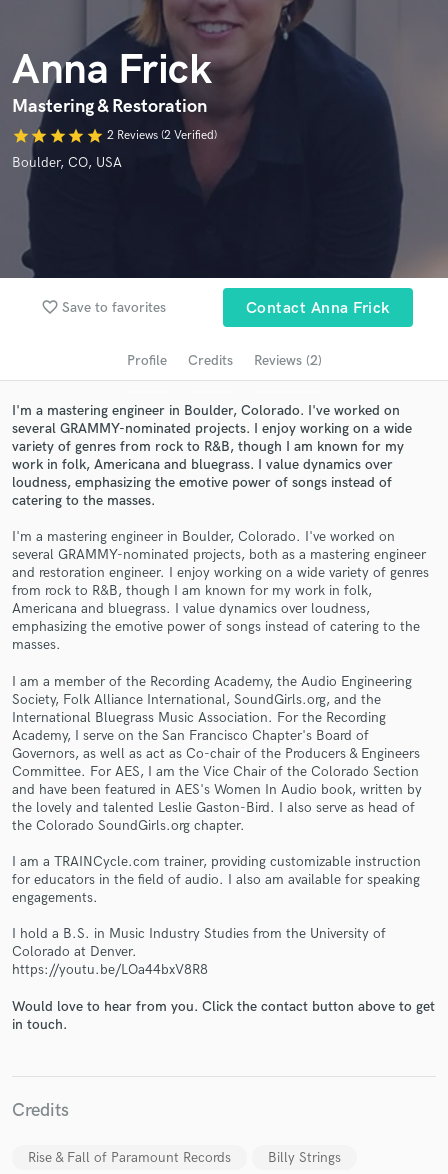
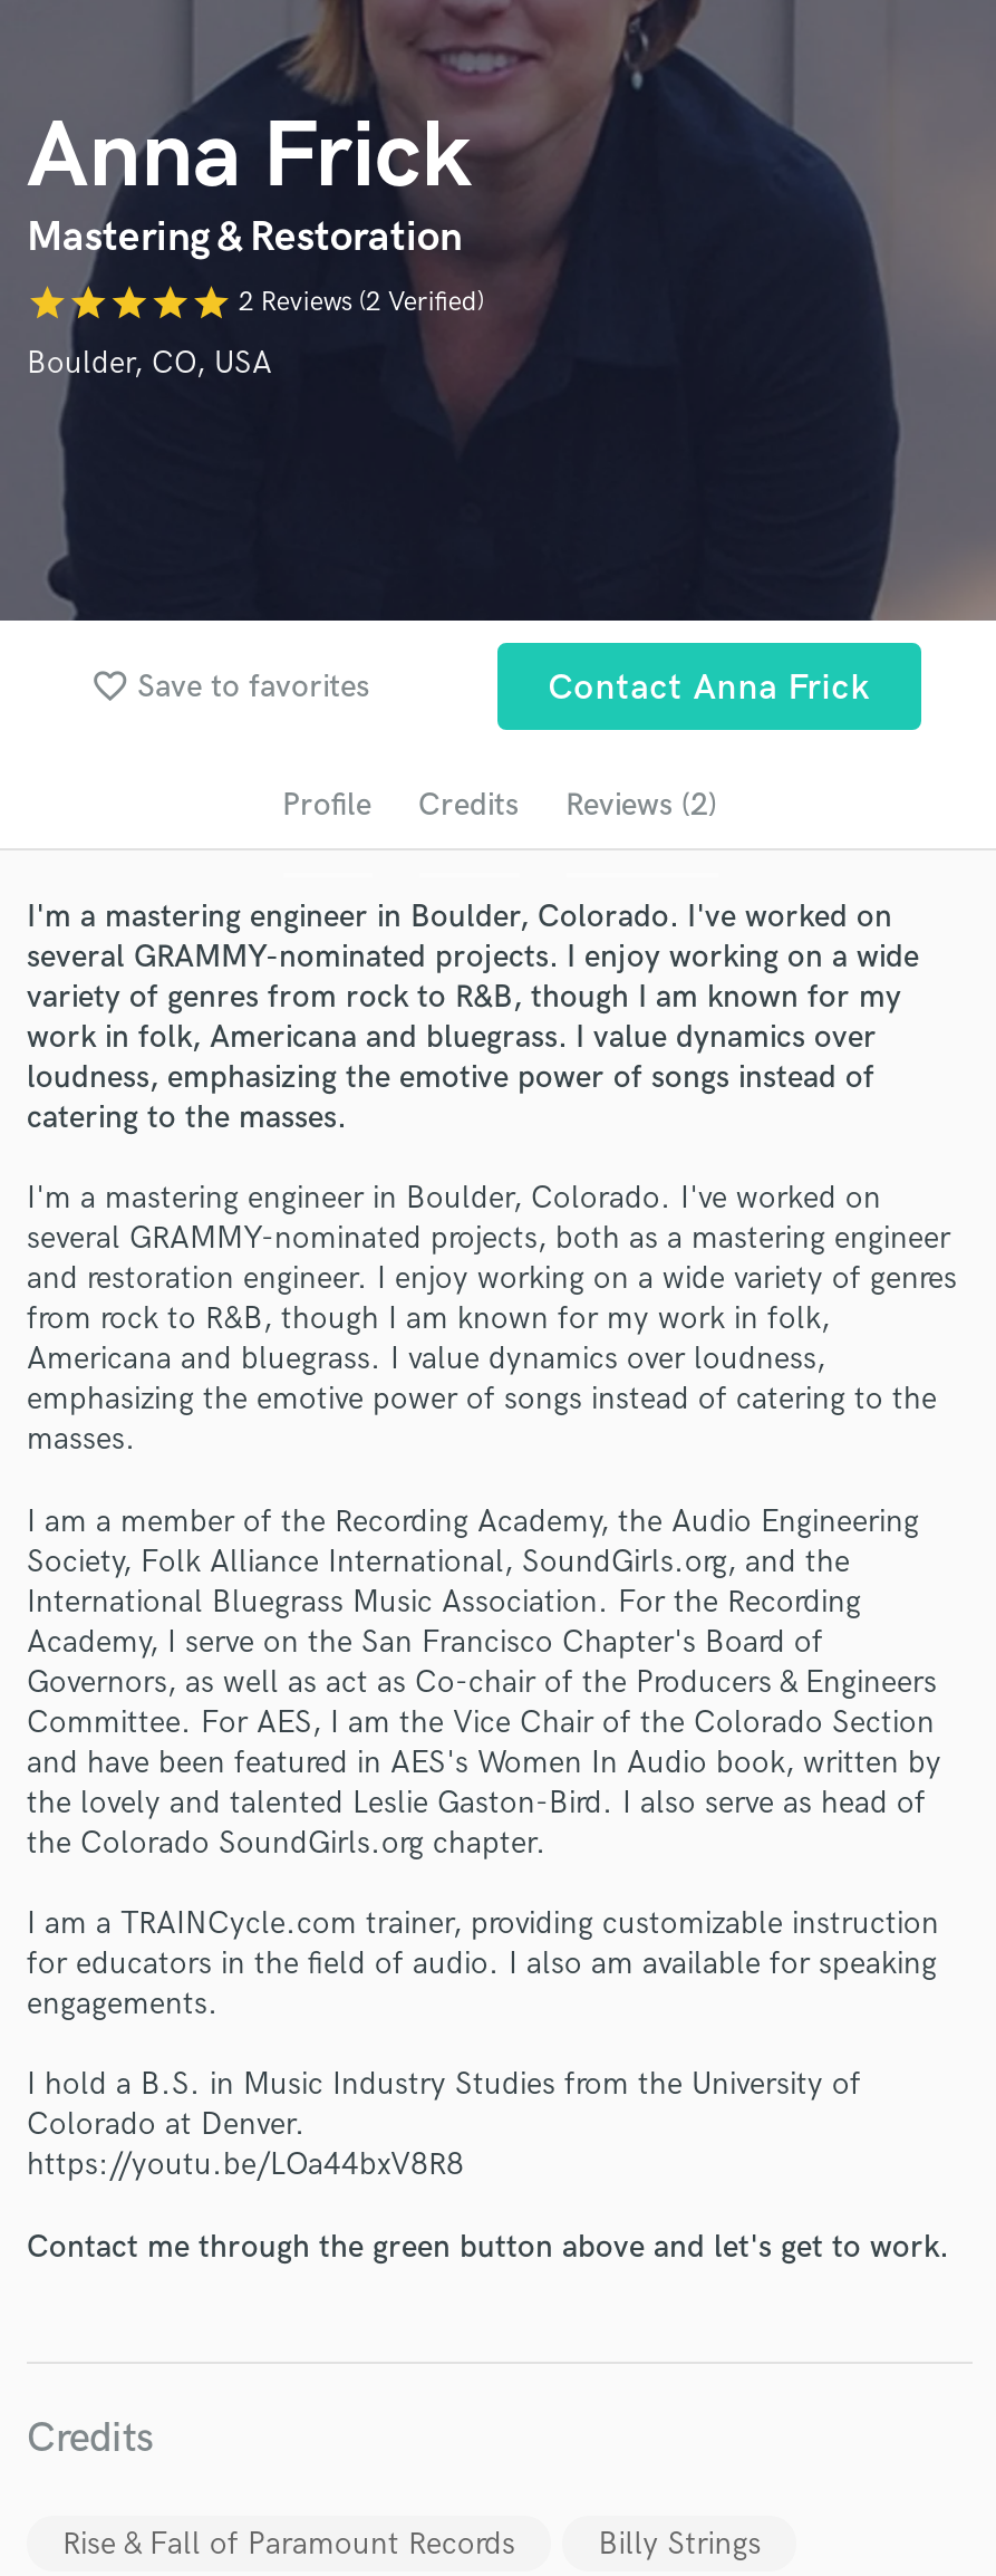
- Would love to hear from you. Click the contact button above to get
- in touch.
+ Contact me through the green button above and let's get to work.
